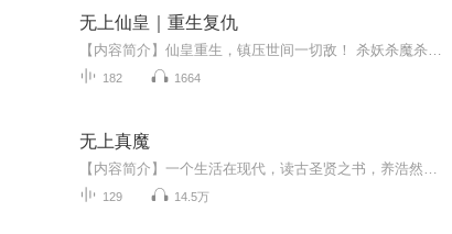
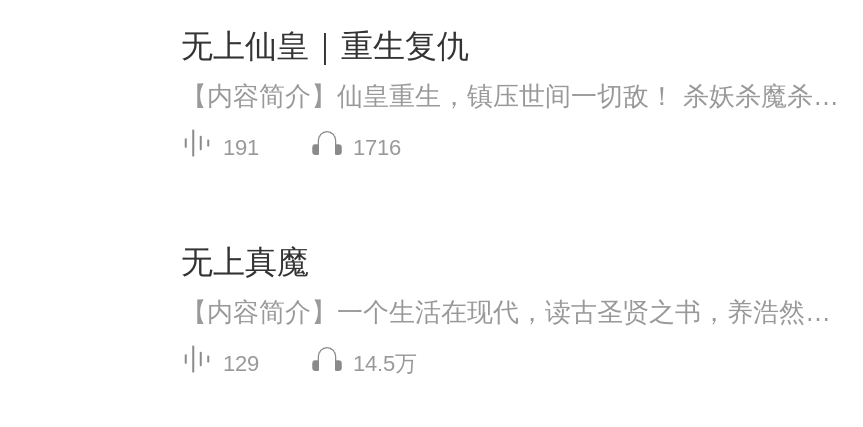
- 182
+ 191

- 1664
+ 1716
